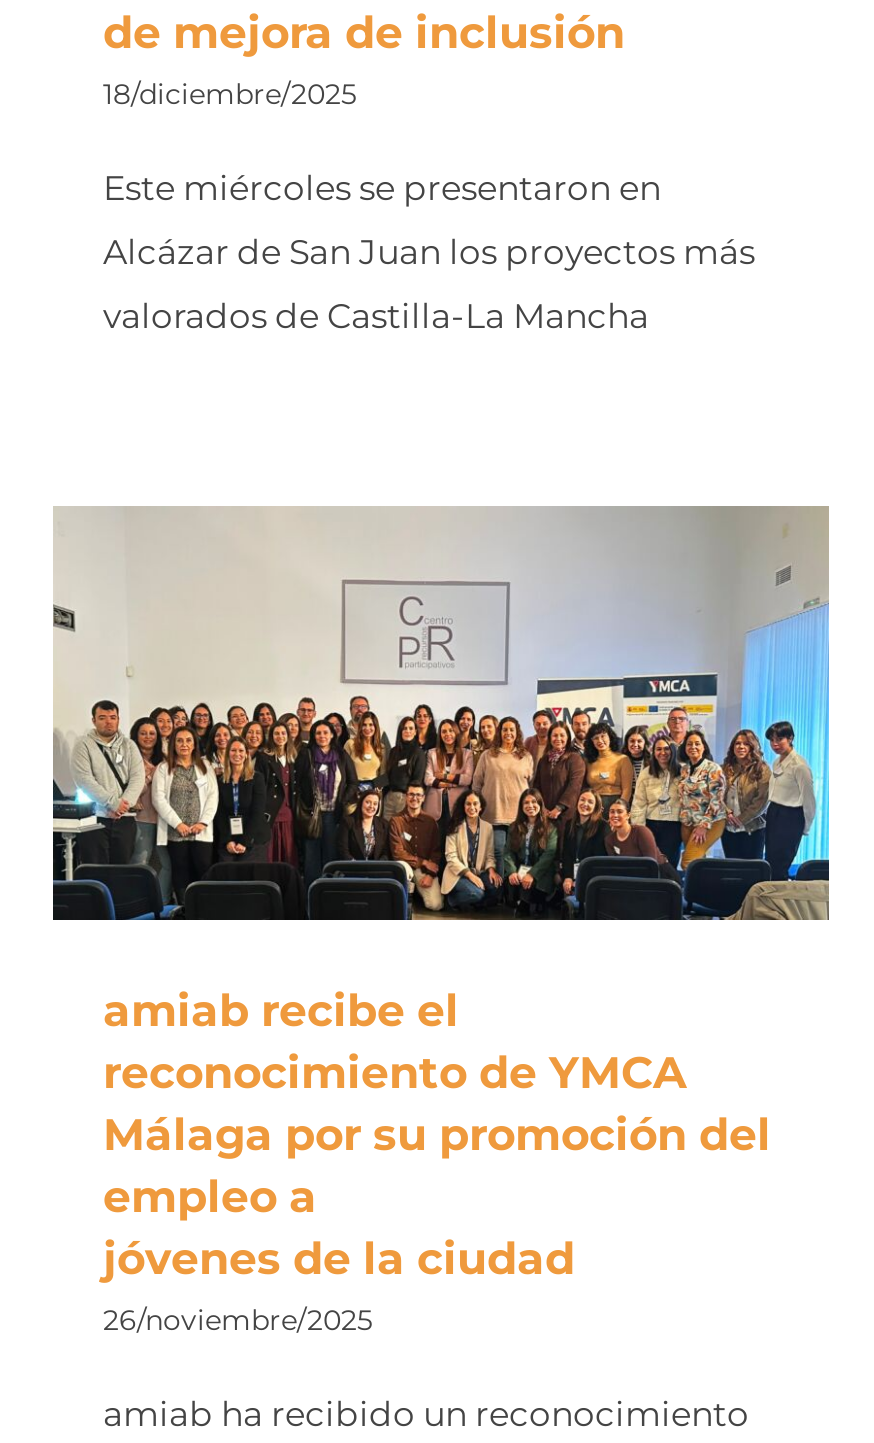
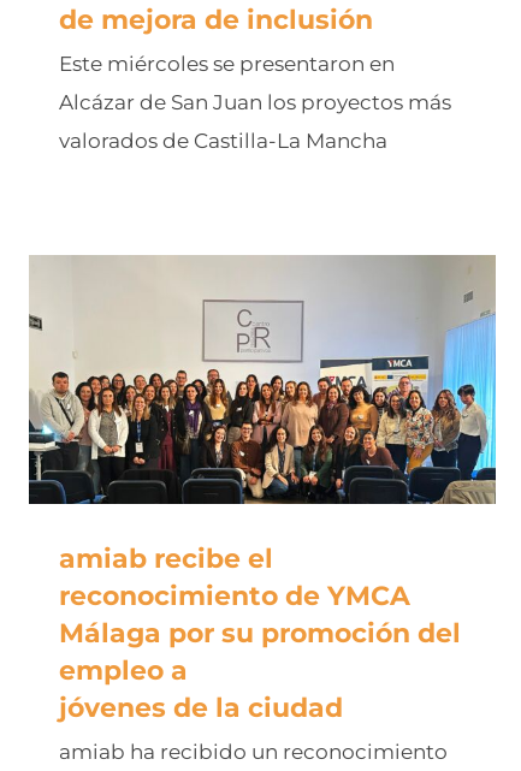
- 18/diciembre/2025

- 26/noviembre/2025
